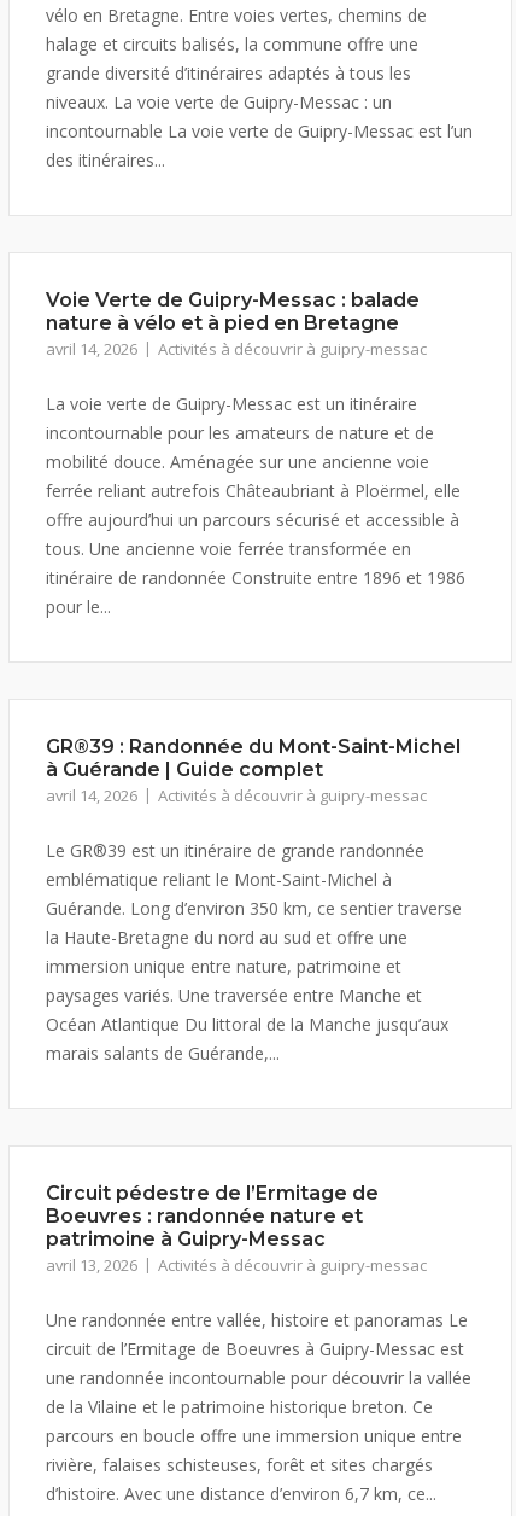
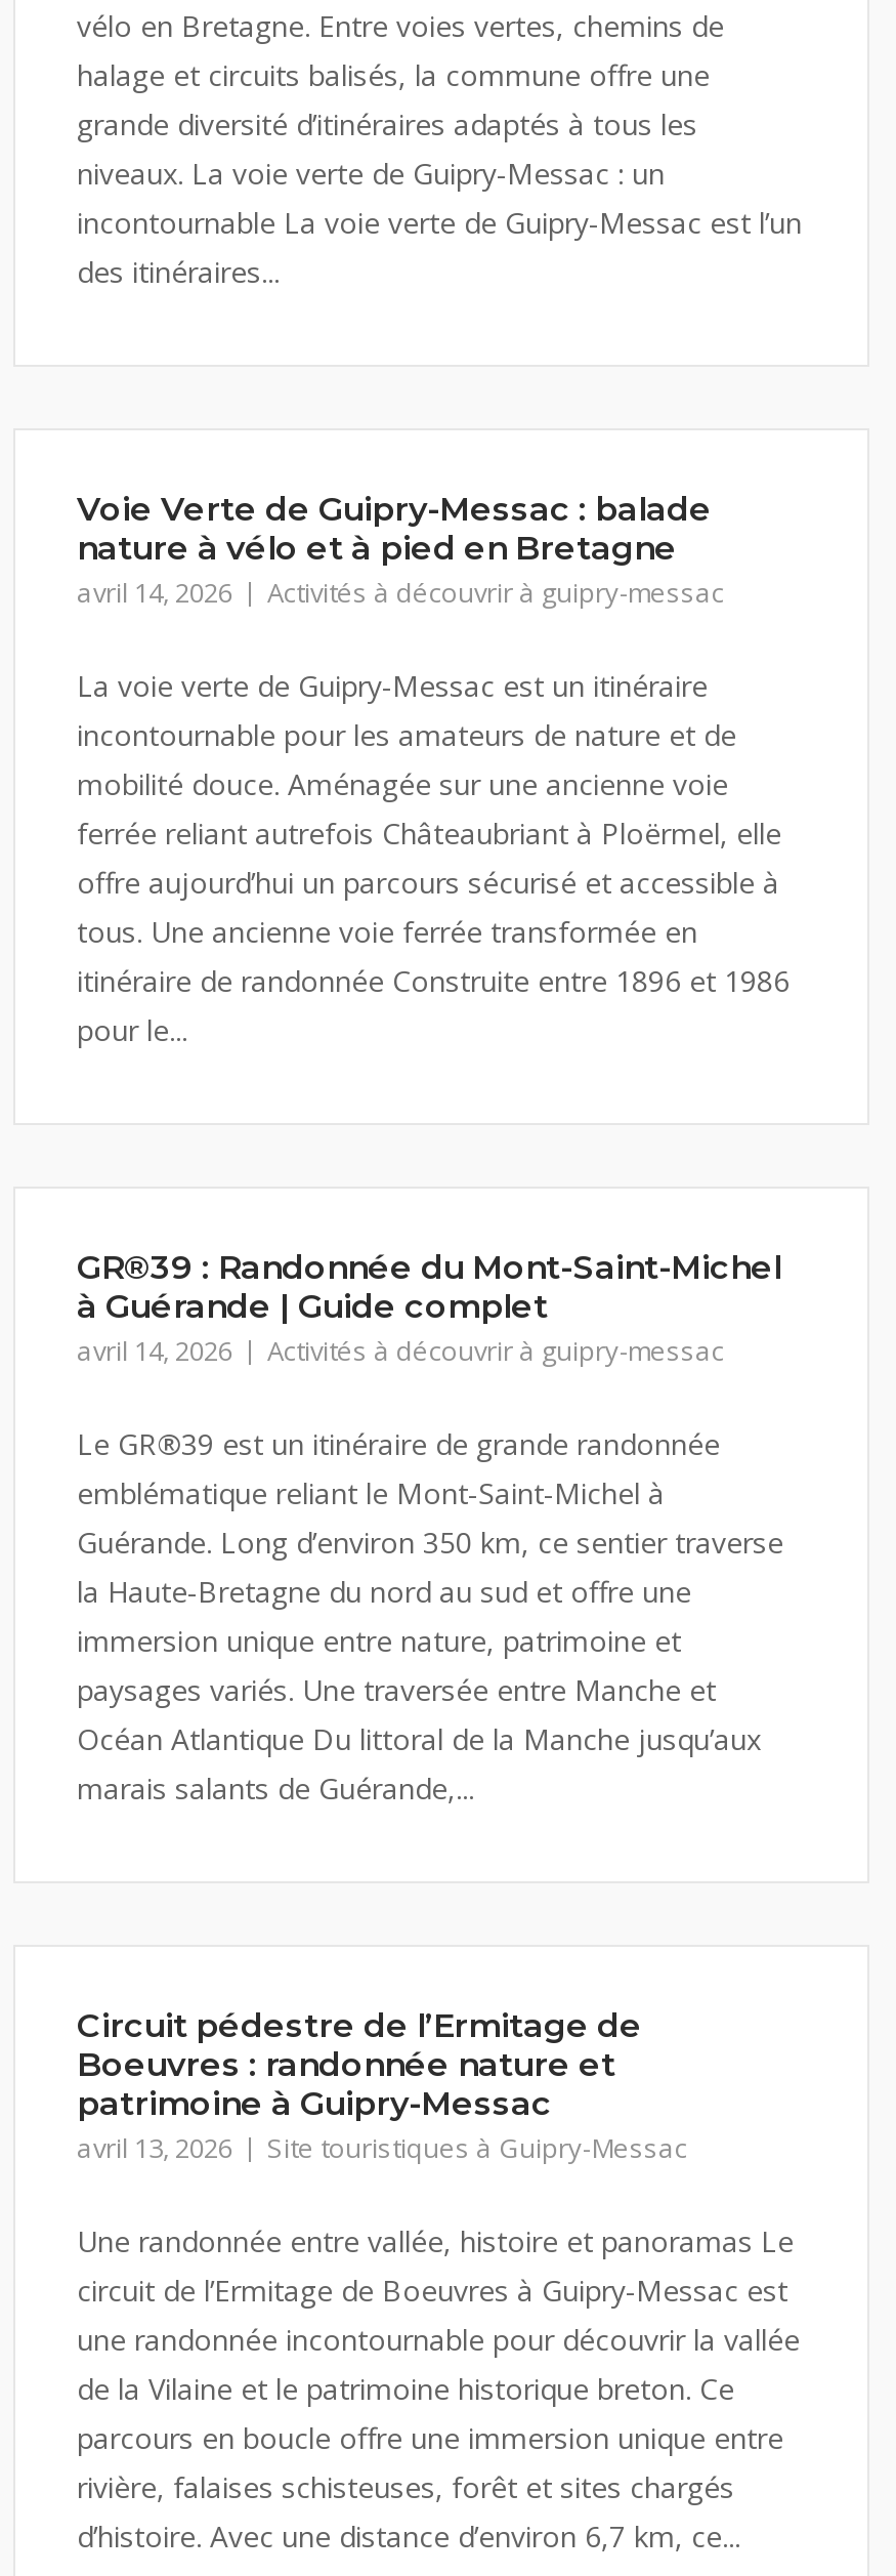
- Activités à découvrir à guipry-messac
+ Site touristiques à Guipry-Messac
